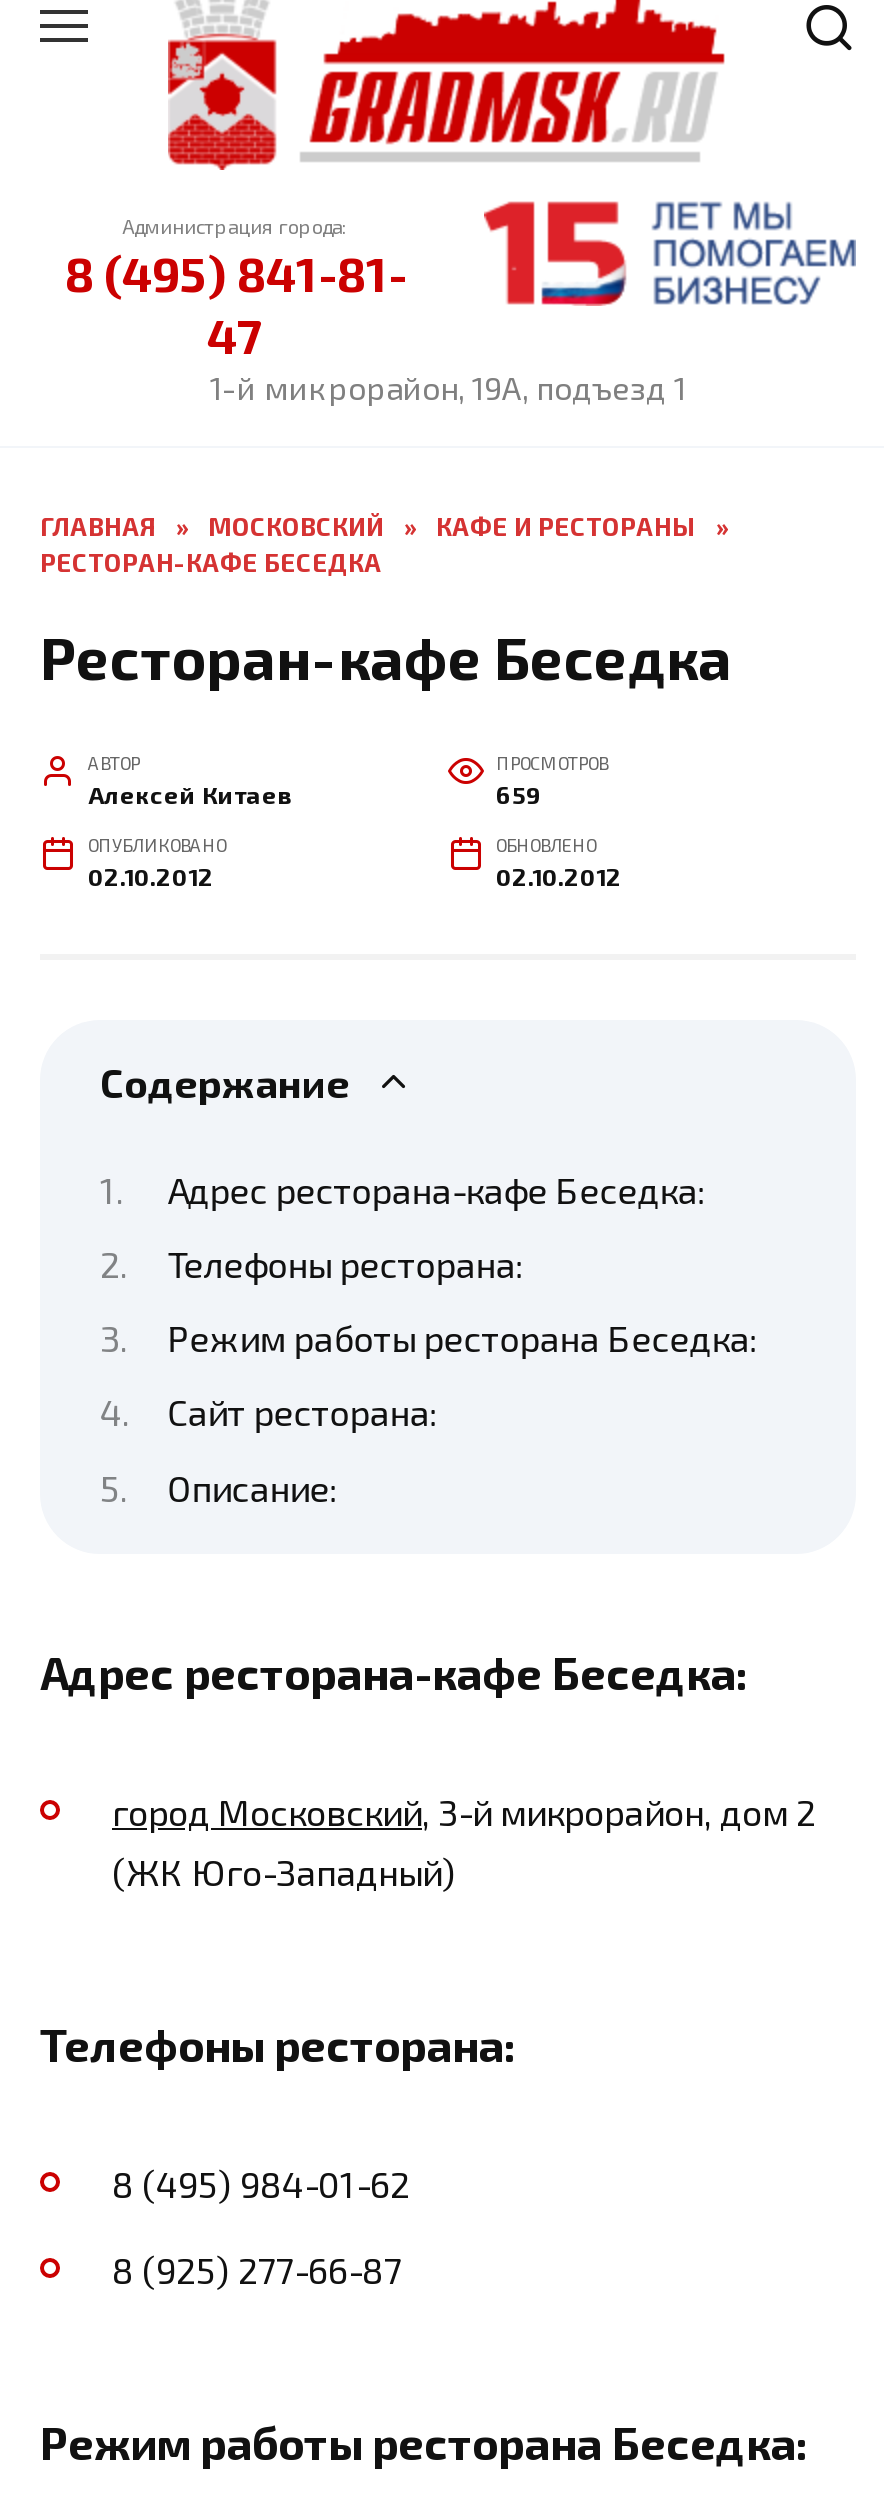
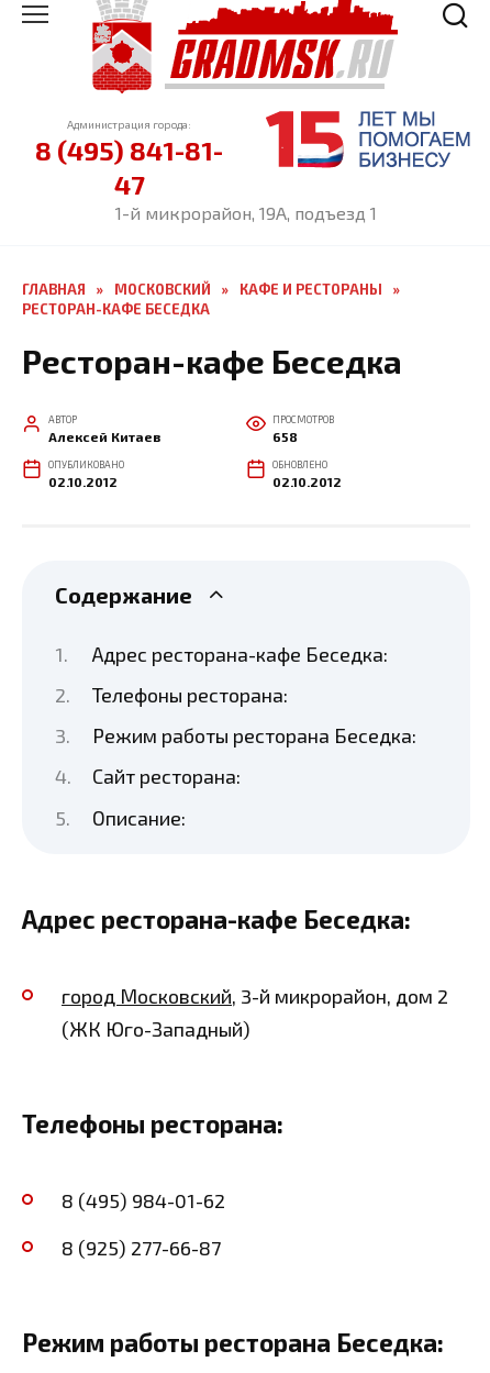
- 659
+ 658
